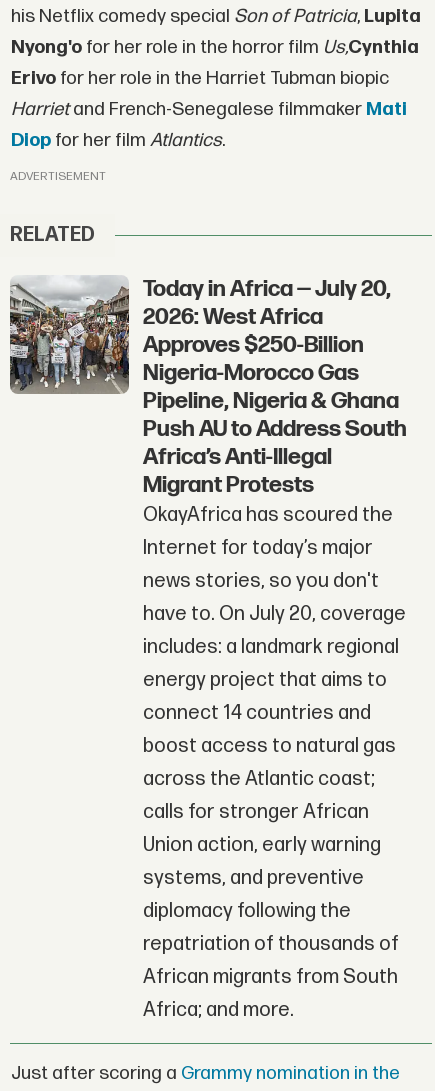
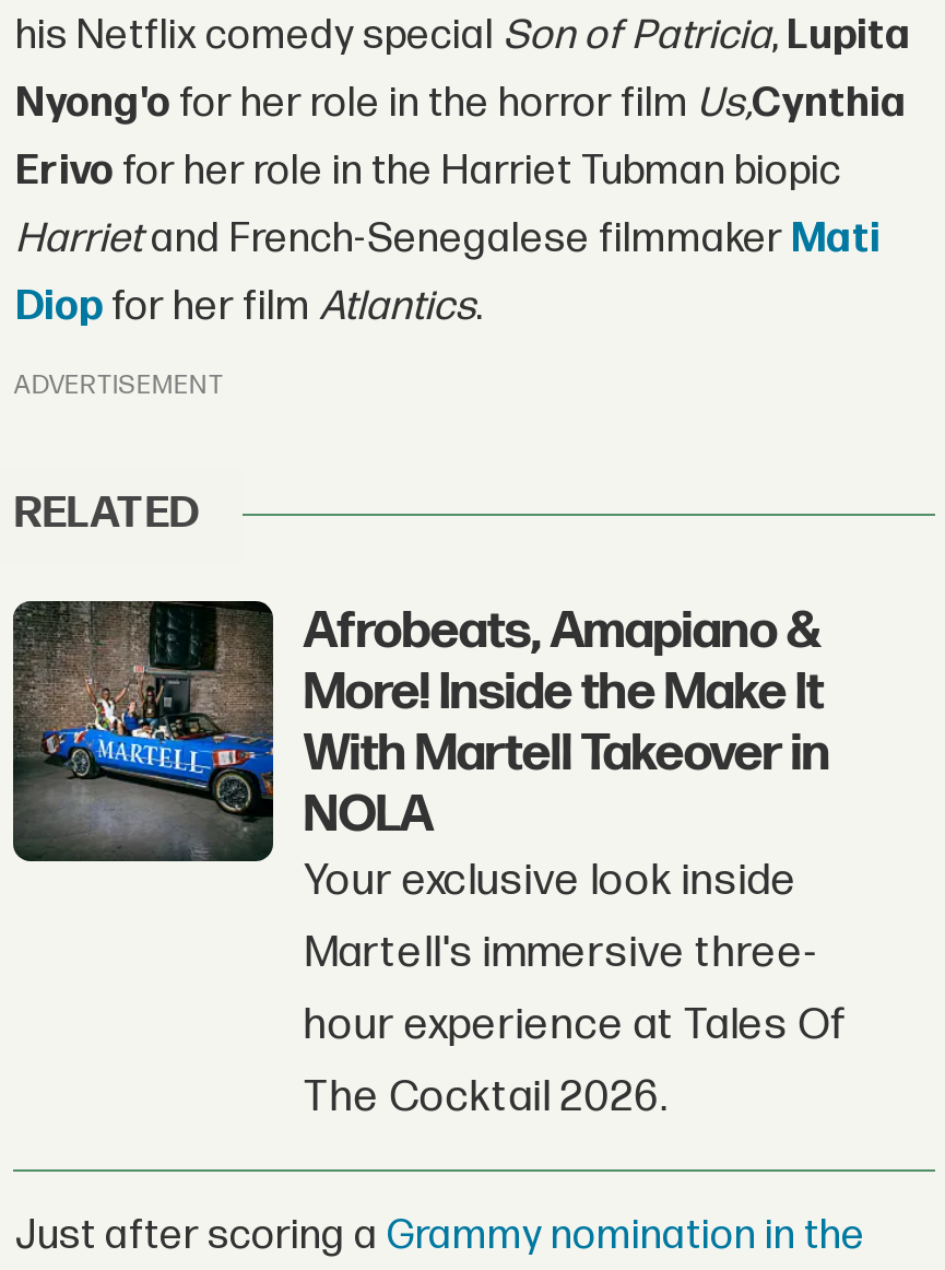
- [image]
- Today in Africa — July 20,
- 2026: West Africa
- Approves $250-Billion
- Nigeria-Morocco Gas
- Pipeline, Nigeria & Ghana
- Push AU to Address South
- Africa’s Anti-Illegal
- Migrant Protests
- OkayAfrica has scoured the
- Internet for today’s major
- news stories, so you don't
- have to. On July 20, coverage
- includes: a landmark regional
- energy project that aims to
- connect 14 countries and
- boost access to natural gas
- across the Atlantic coast;
- calls for stronger African
- Union action, early warning
- systems, and preventive
- diplomacy following the
- repatriation of thousands of
- African migrants from South
- Africa; and more.
+ [image]
+ Afrobeats, Amapiano &
+ More! Inside the Make It
+ With Martell Takeover in
+ NOLA
+ Your exclusive look inside
+ Martell's immersive three-
+ hour experience at Tales Of
+ The Cocktail 2026.
